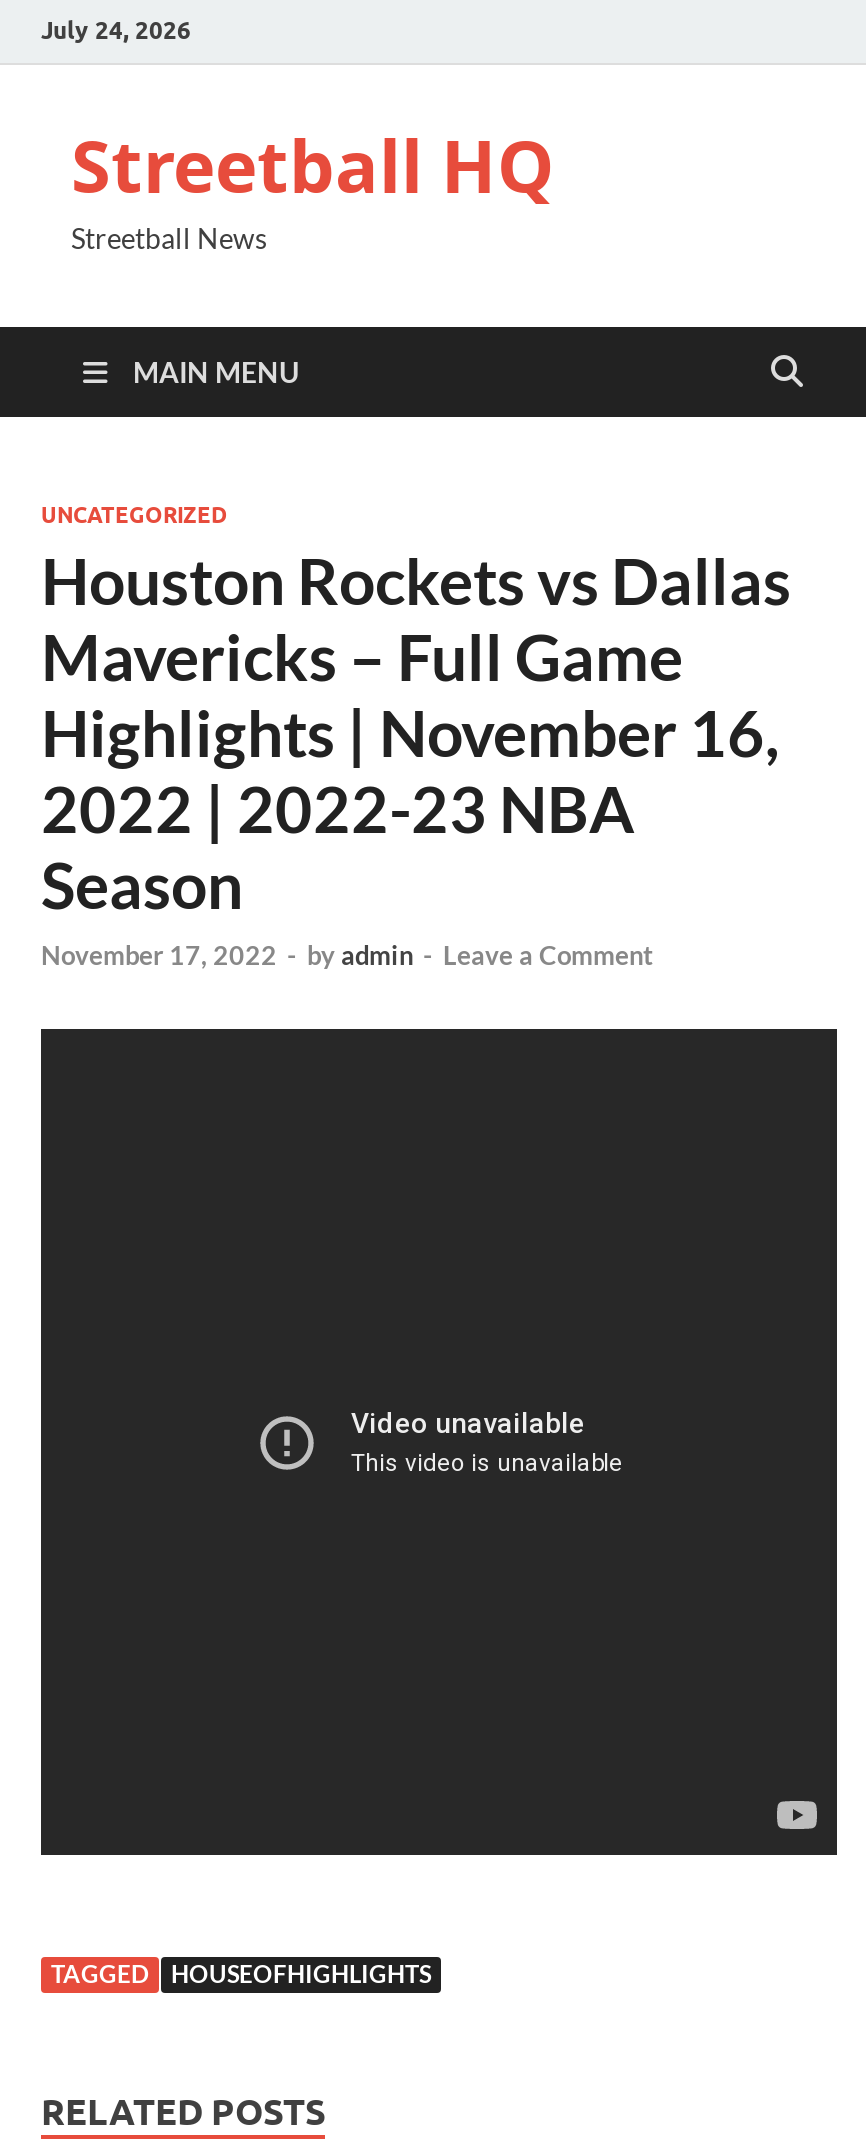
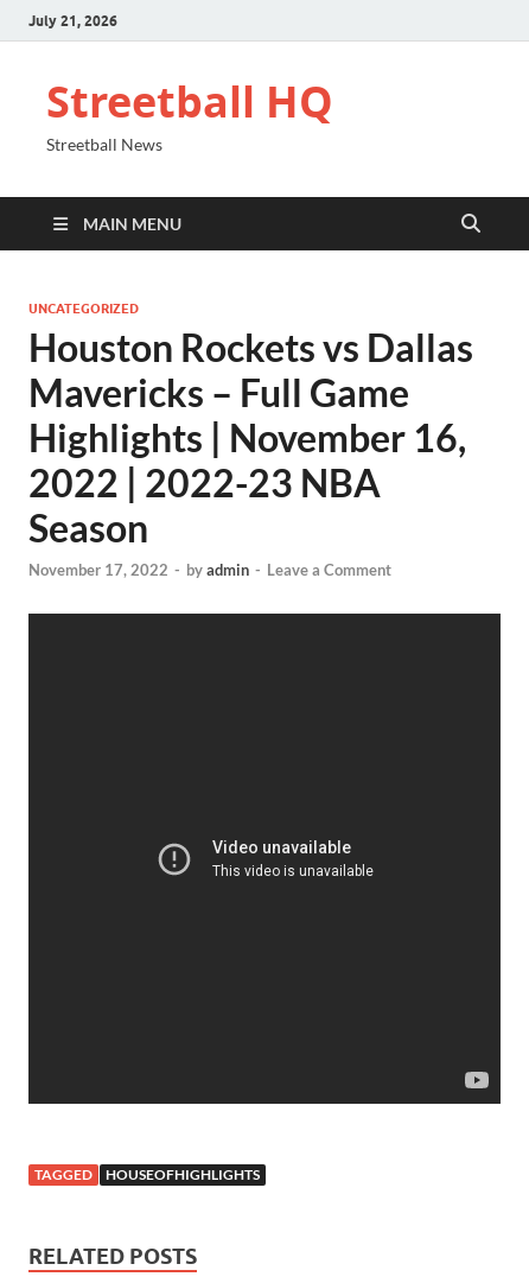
- July 24, 2026
+ July 21, 2026
